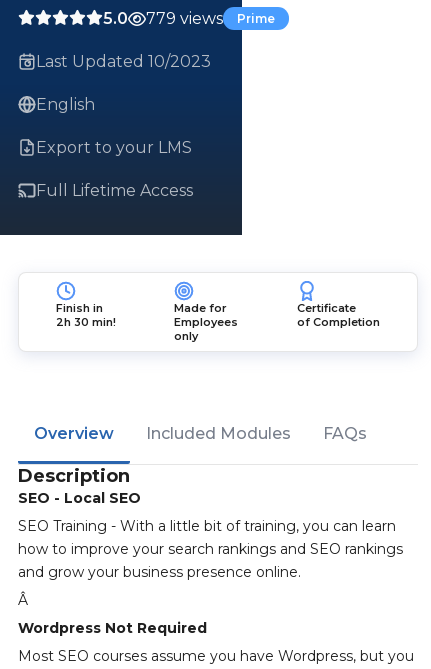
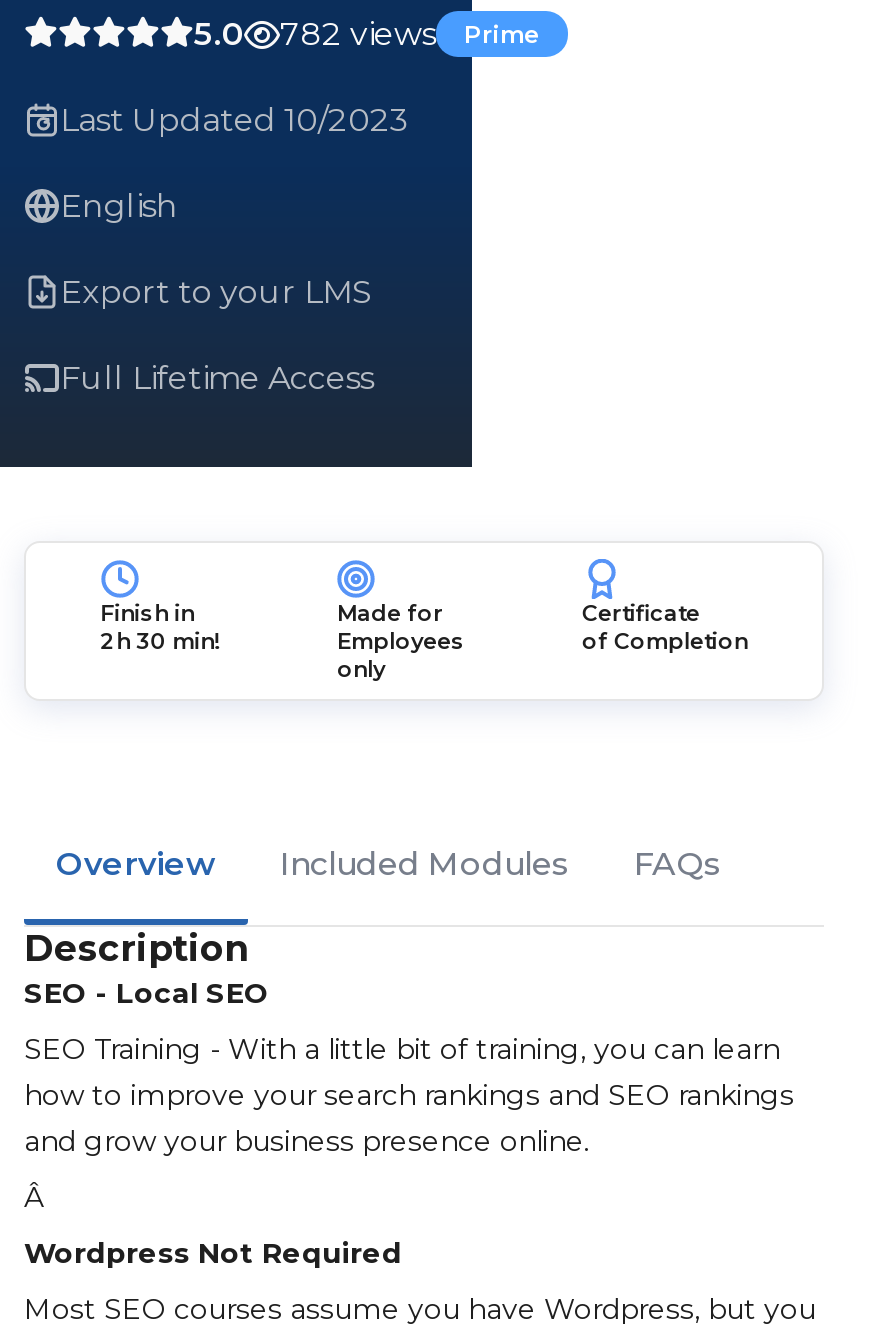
- 5.0 779 views Prime
+ 5.0 782 views Prime
